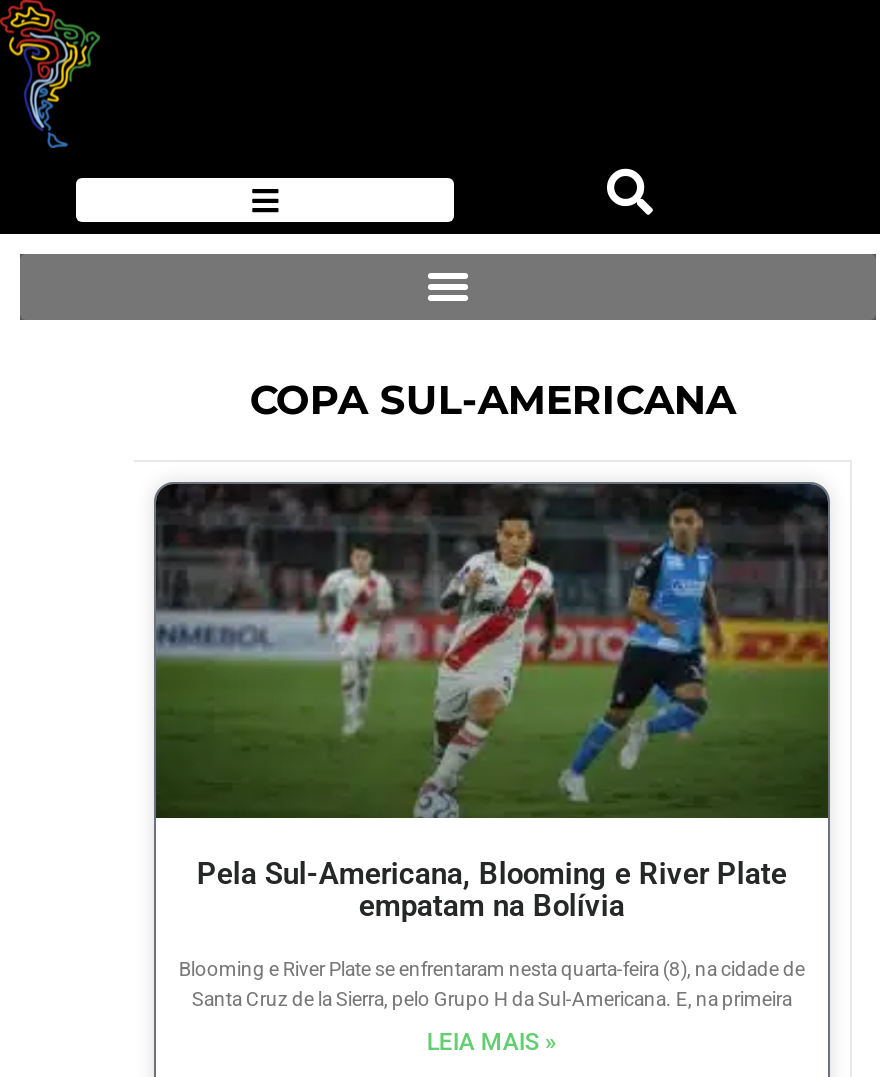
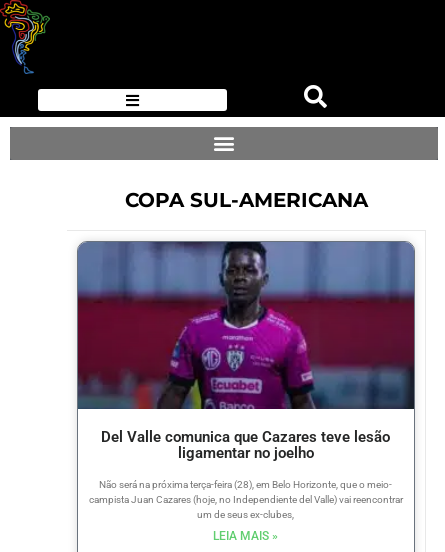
- [image]
- Pela Sul-Americana, Blooming e River Plate
- empatam na Bolívia
+ [image]
+ Del Valle comunica que Cazares teve lesão
+ ligamentar no joelho

- Blooming e River Plate se enfrentaram nesta quarta-feira (8), na cidade de
- Santa Cruz de la Sierra, pelo Grupo H da Sul-Americana. E, na primeira
+ Não será na próxima terça-feira (28), em Belo Horizonte, que o meio-
+ campista Juan Cazares (hoje, no Independiente del Valle) vai reencontrar
+ um de seus ex-clubes,
